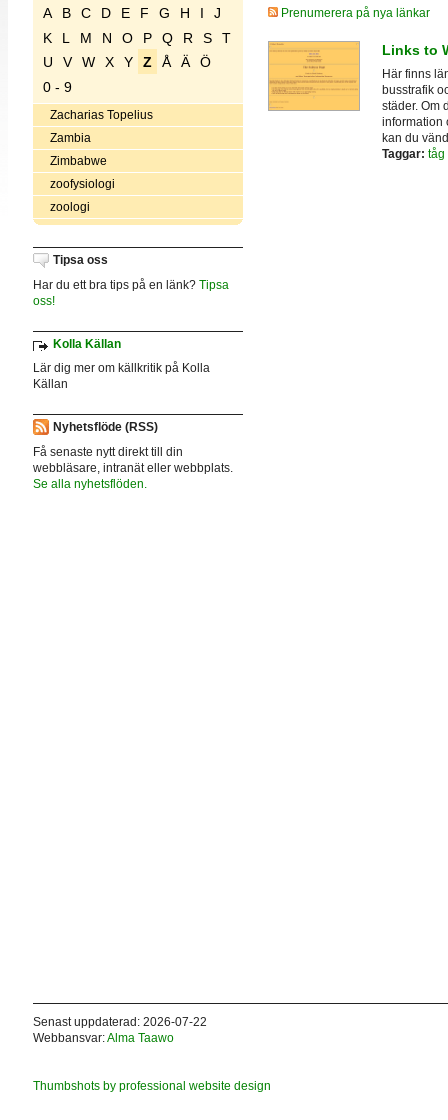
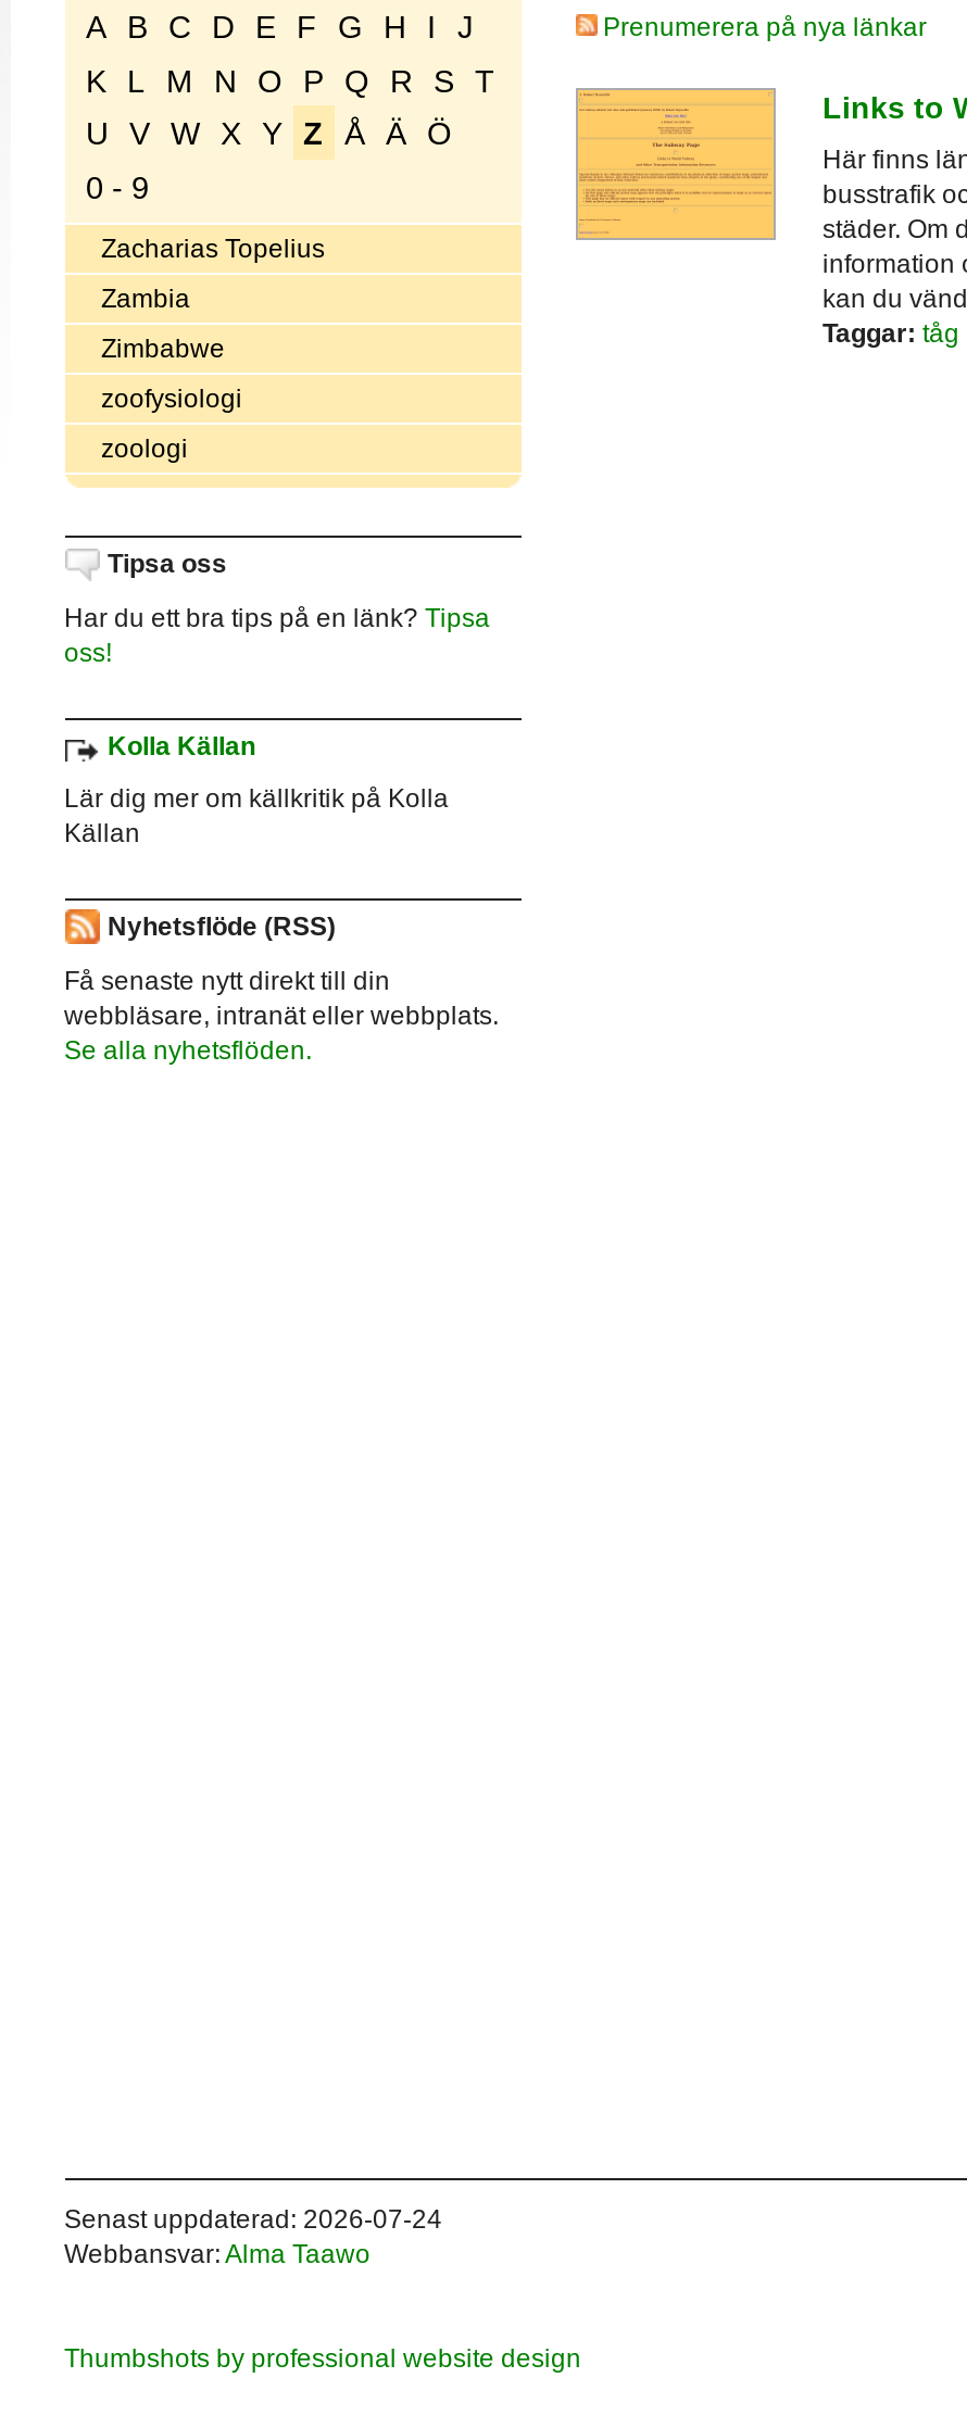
- Senast uppdaterad: 2026-07-22
+ Senast uppdaterad: 2026-07-24
